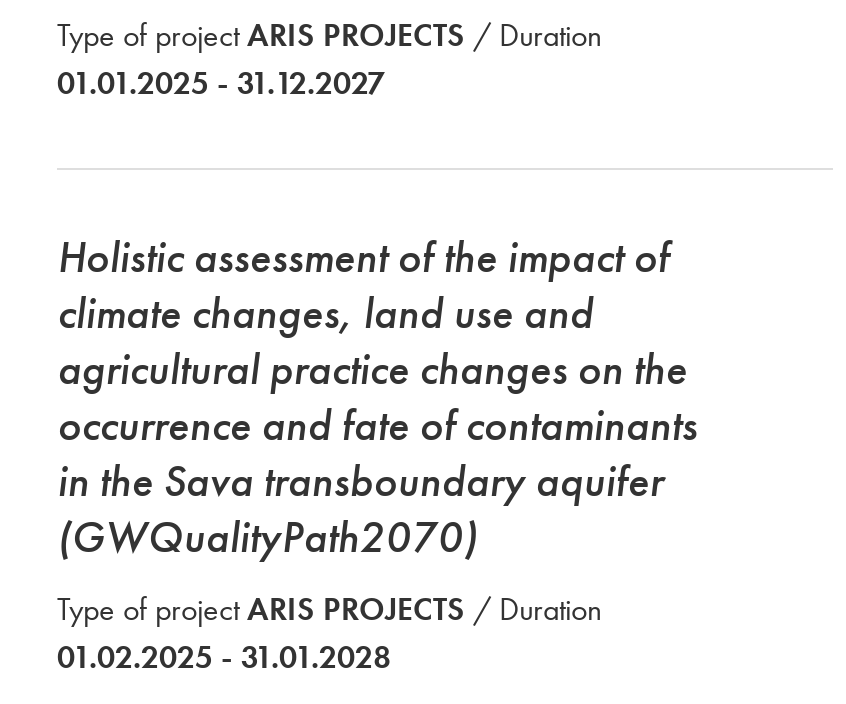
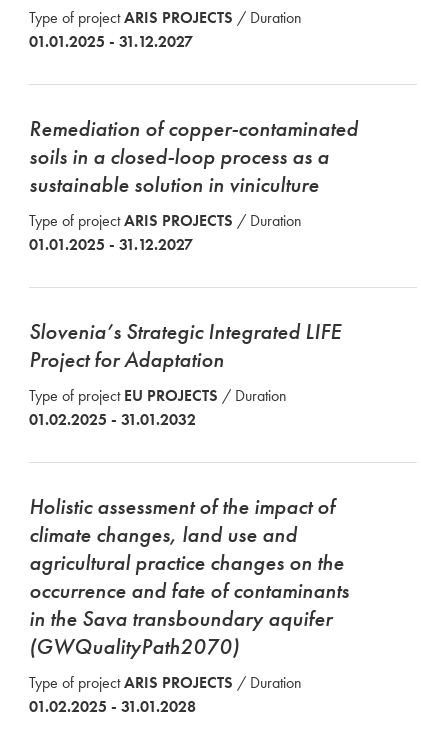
+ Remediation of copper-contaminated
+ soils in a closed-loop process as a
+ sustainable solution in viniculture
+ Type of projectARIS PROJECTS / Duration
+ 01.01.2025 - 31.12.2027
+ Slovenia’s Strategic Integrated LIFE
+ Project for Adaptation
+ Type of project EU PROJECTS / Duration
+ 01.02.2025 - 31.01.2032
